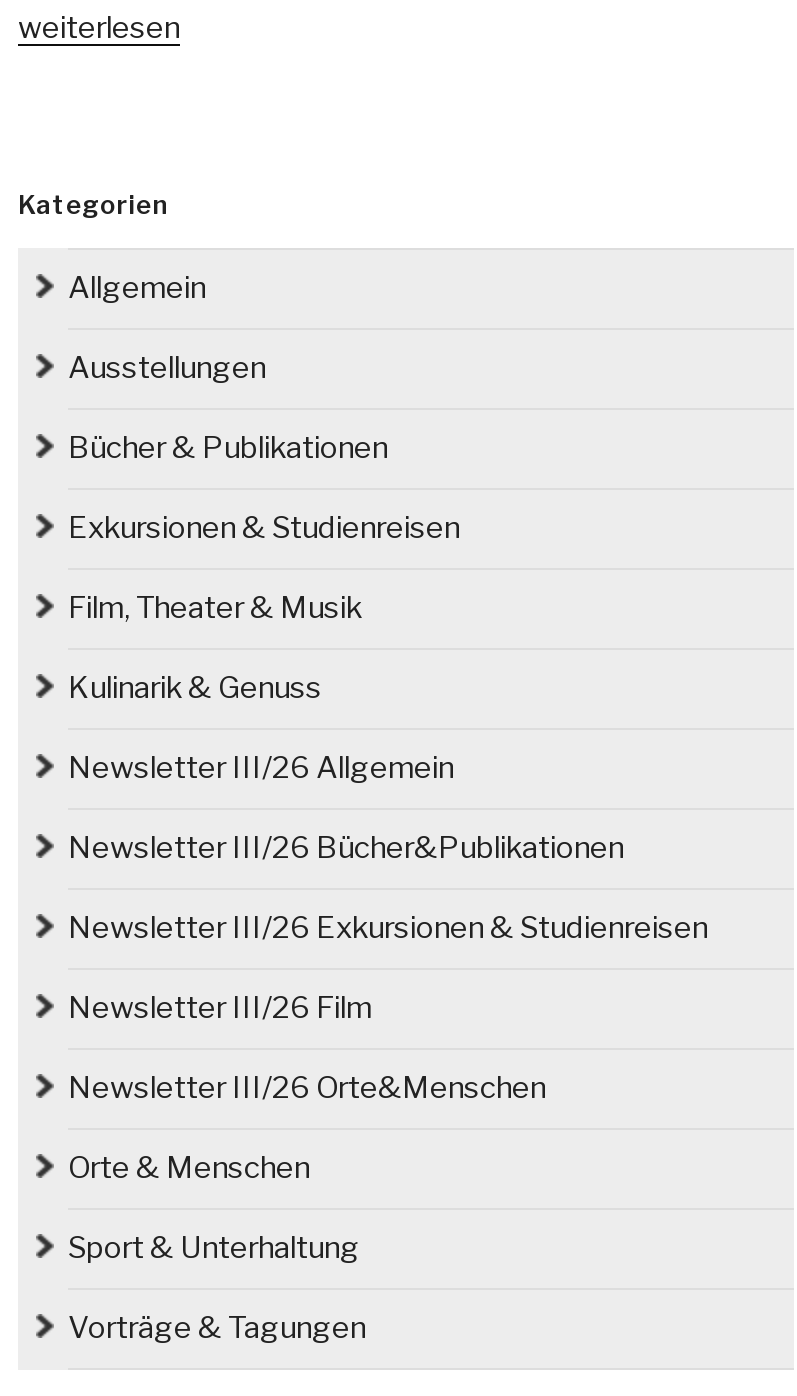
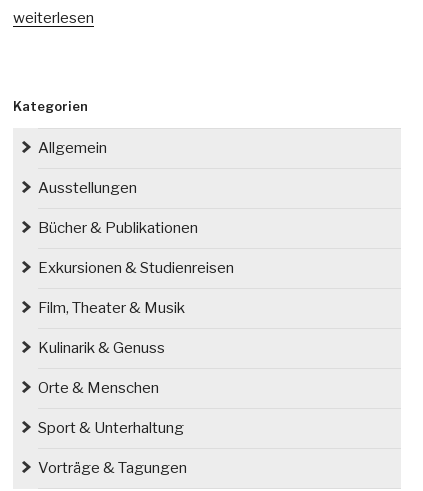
- Newsletter III/26 Allgemein
- Newsletter III/26 Bücher&Publikationen
- Newsletter III/26 Exkursionen & Studienreisen
- Newsletter III/26 Film
- Newsletter III/26 Orte&Menschen
